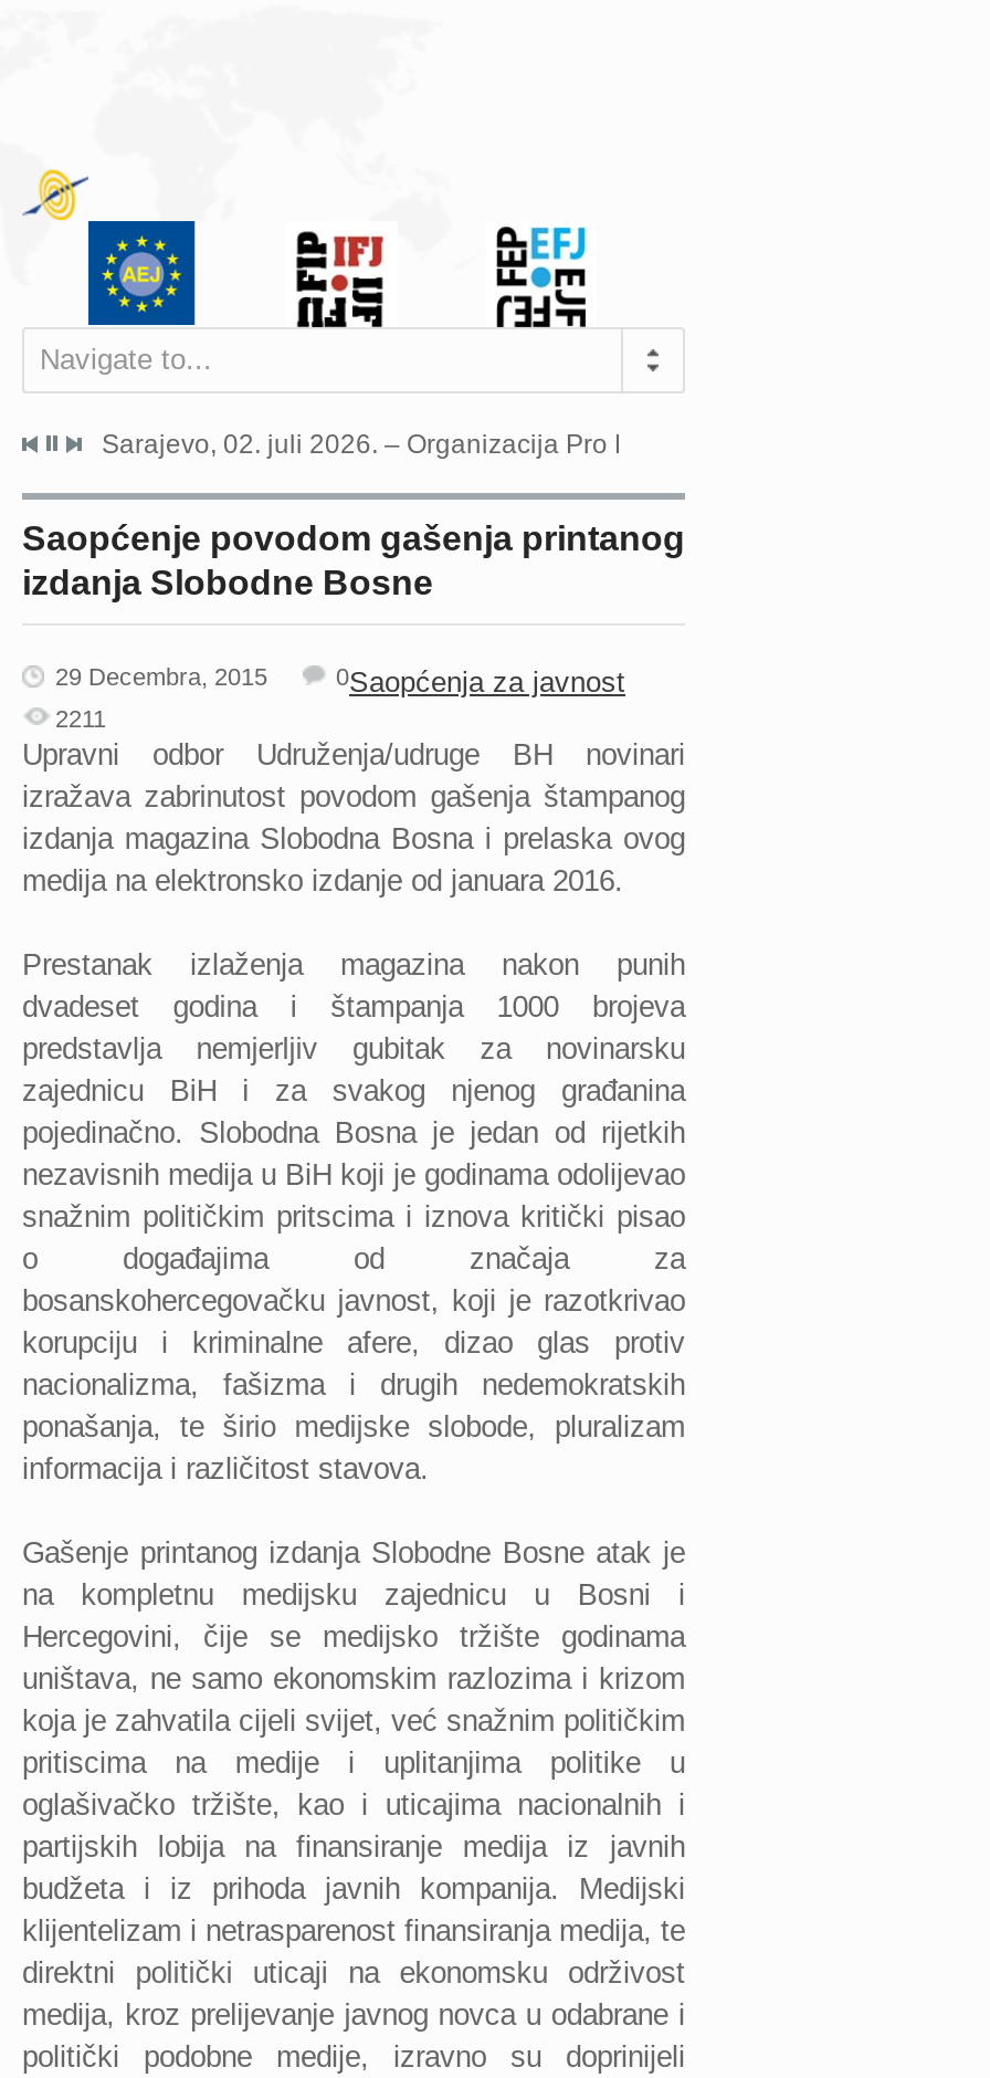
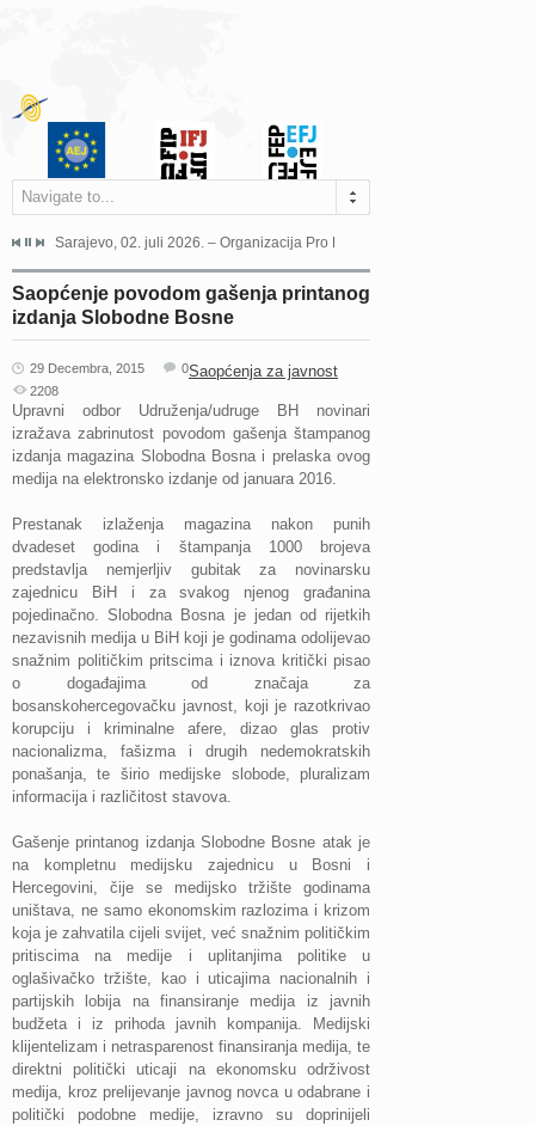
- 2211
+ 2208
